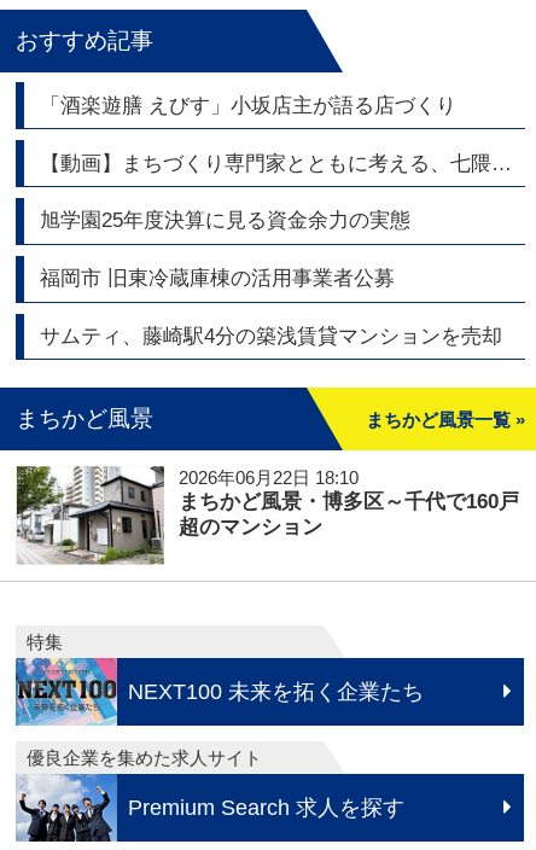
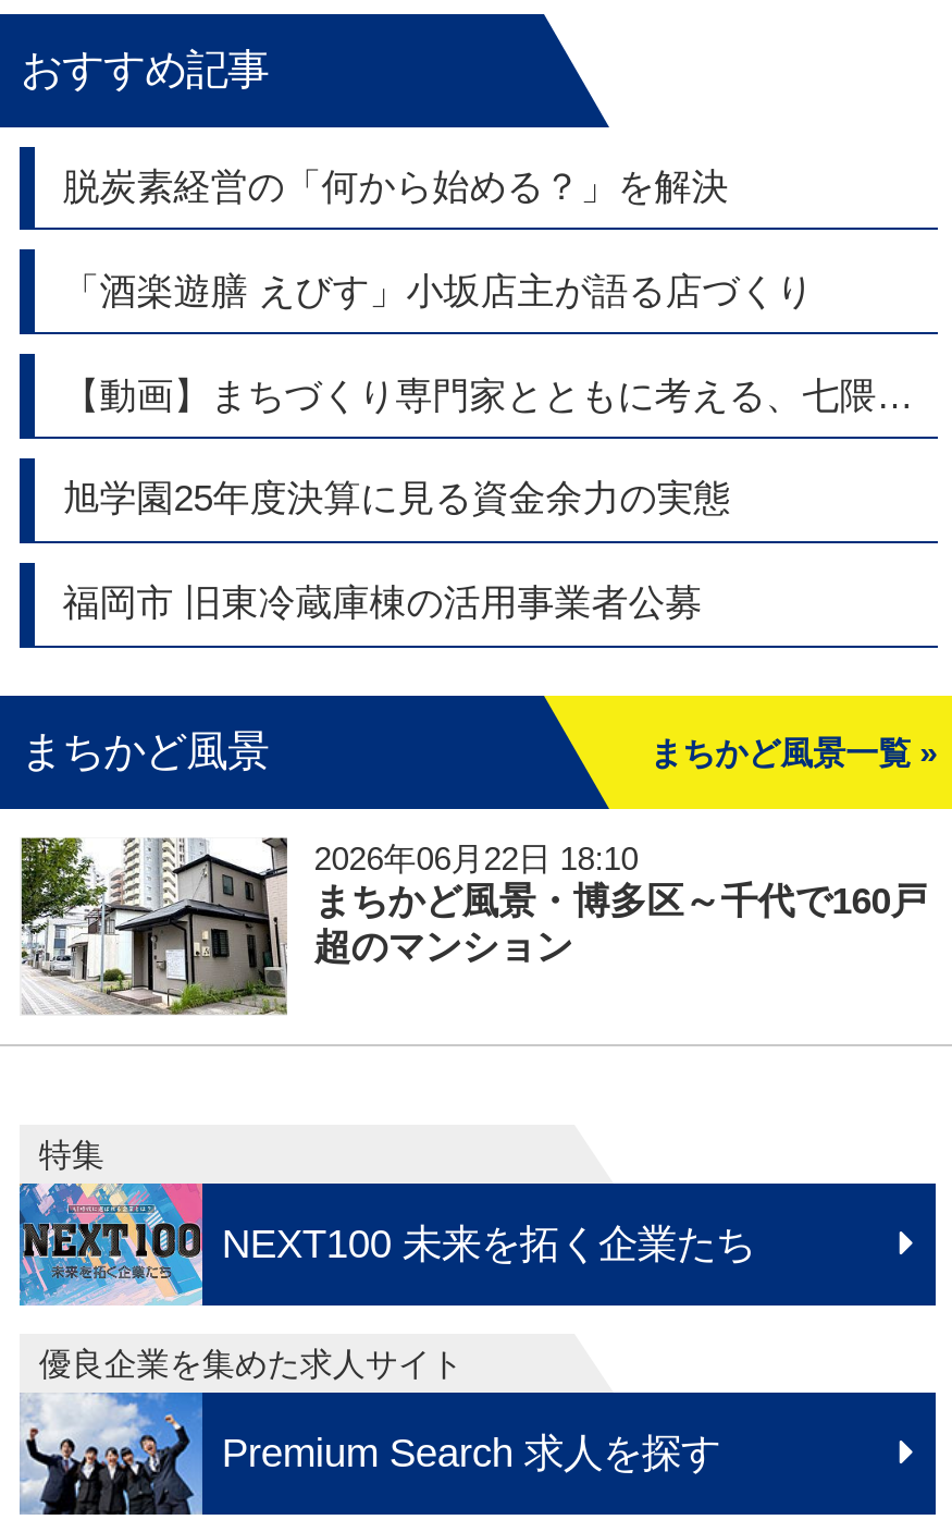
+ 脱炭素経営の「何から始める？」を解決

moved down: 「酒楽遊膳 えびす」小坂店主が語る店づくり | 旭学園25年度決算に見る資金余力の実態 | 福岡市 旧東冷蔵庫棟の活用事業者公募

- サムティ、藤崎駅4分の築浅賃貸マンションを売却
